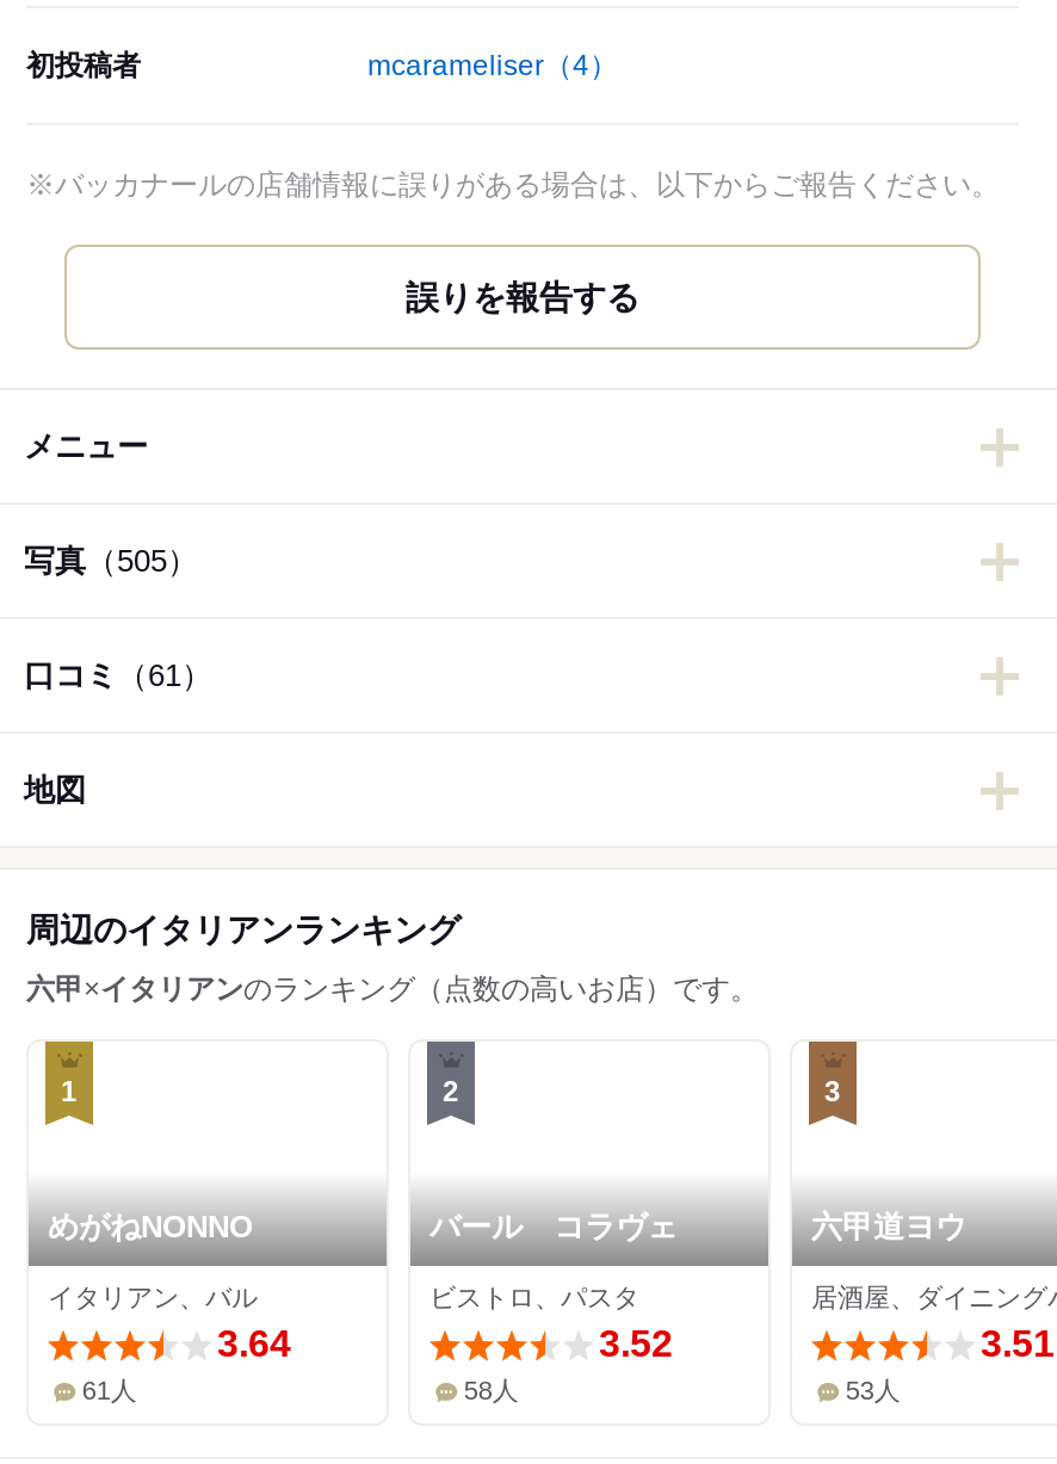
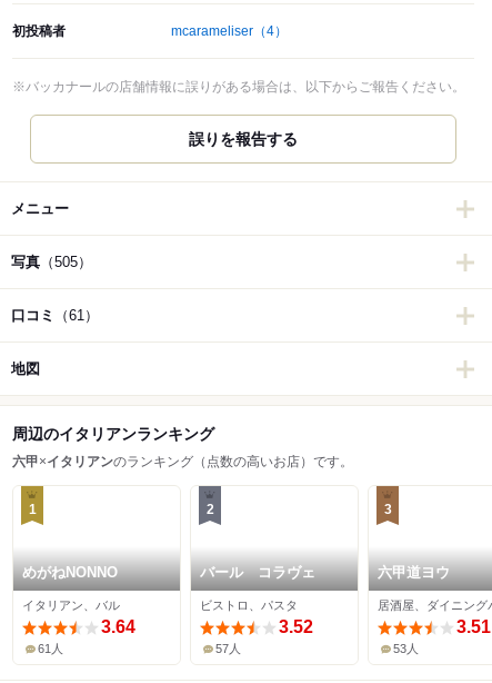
- 58人
+ 57人
